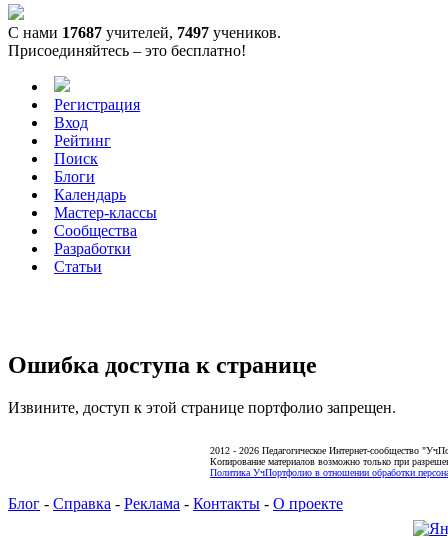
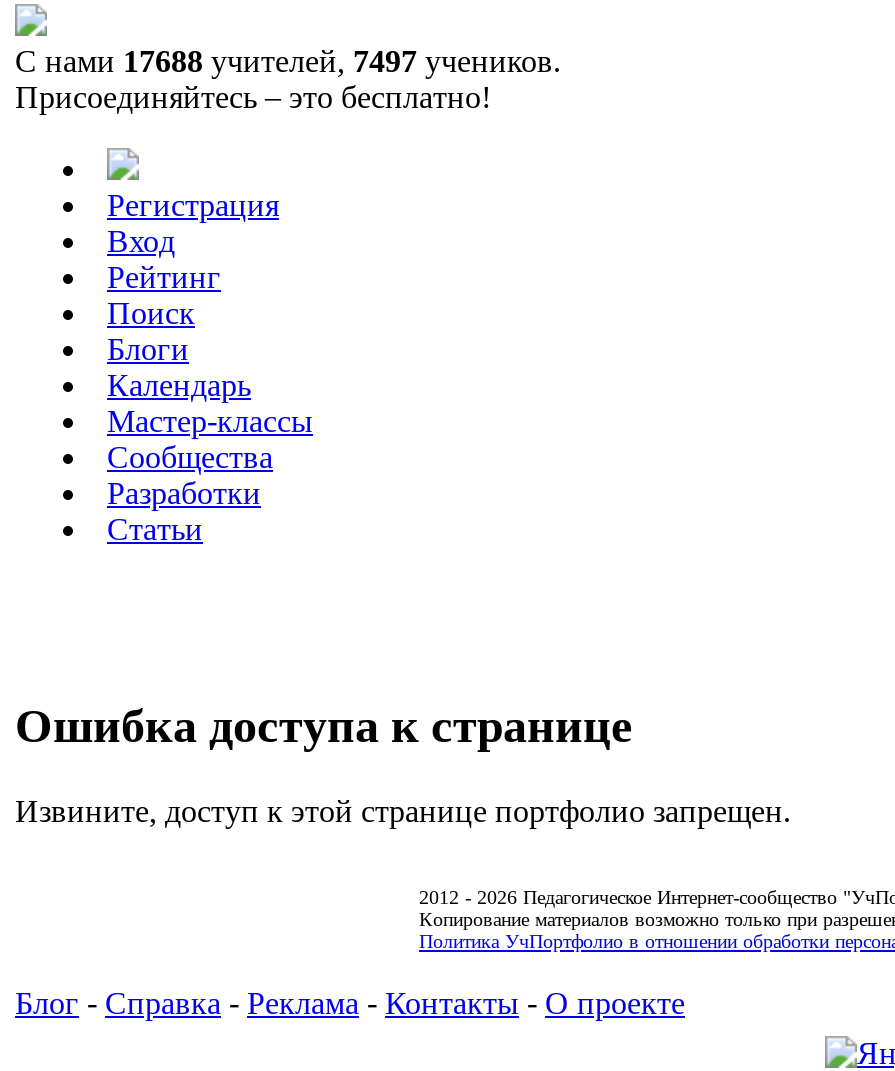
- С нами 17687 учителей, 7497 учеников.
+ С нами 17688 учителей, 7497 учеников.
